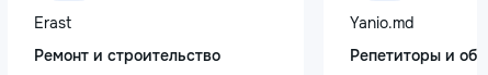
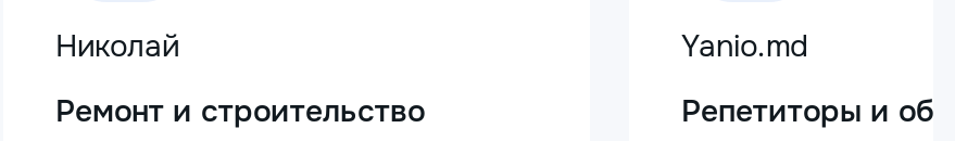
- Erast
+ Николай
